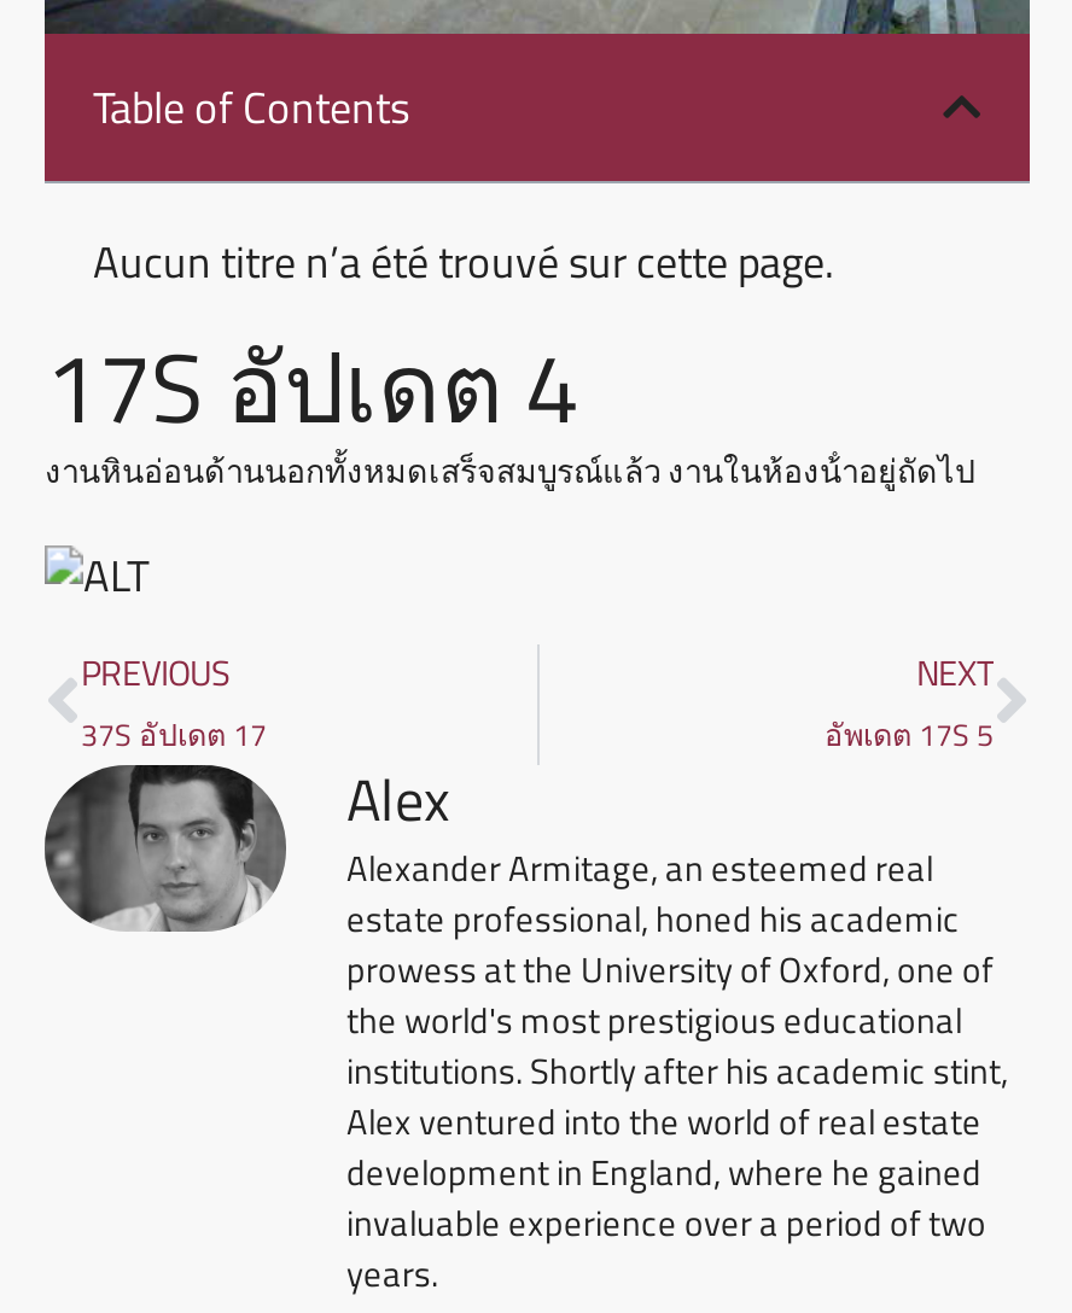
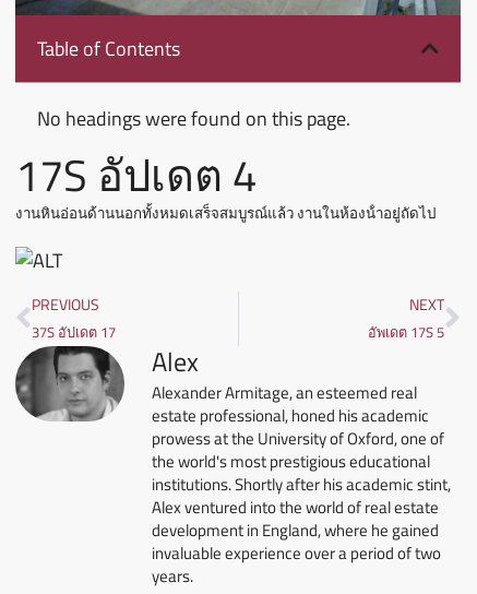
- Aucun titre n’a été trouvé sur cette page.
+ No headings were found on this page.
